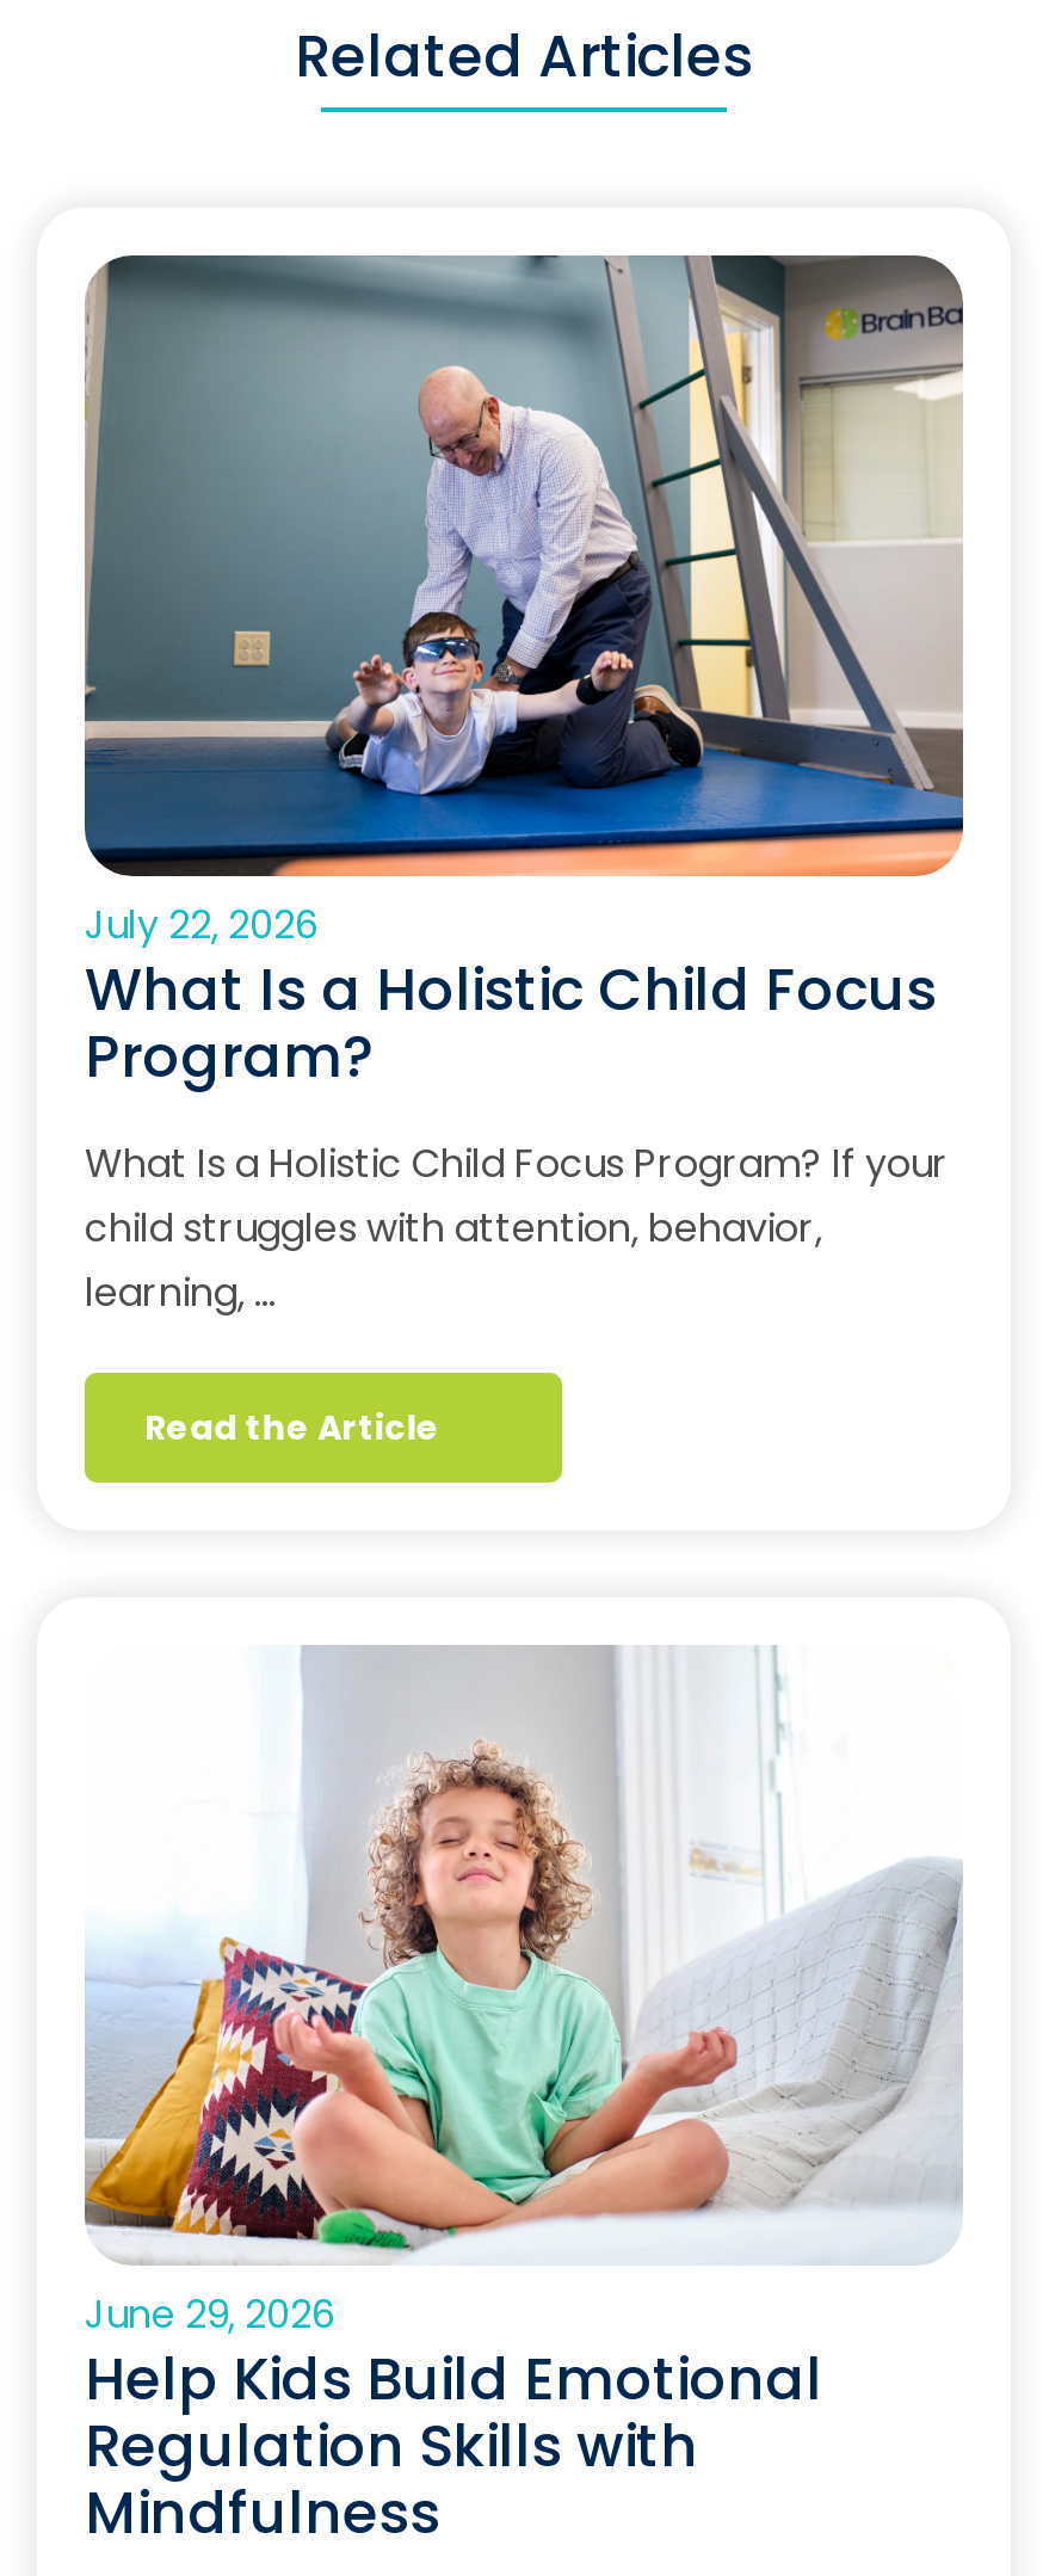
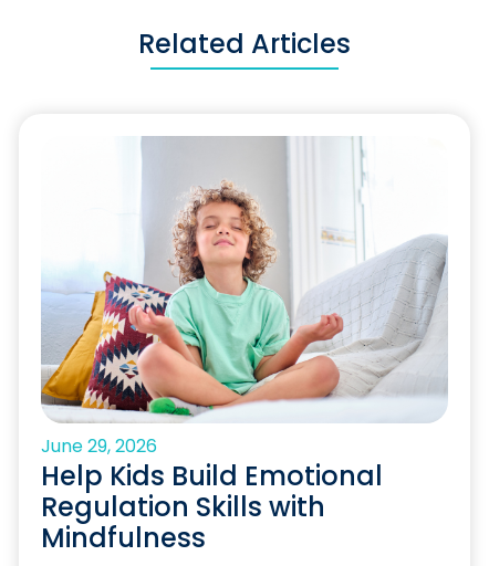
- [image]
- July 22, 2026
- What Is a Holistic Child Focus
- Program?
- What Is a Holistic Child Focus Program? If your
- child struggles with attention, behavior,
- learning, …
- Read the Article
